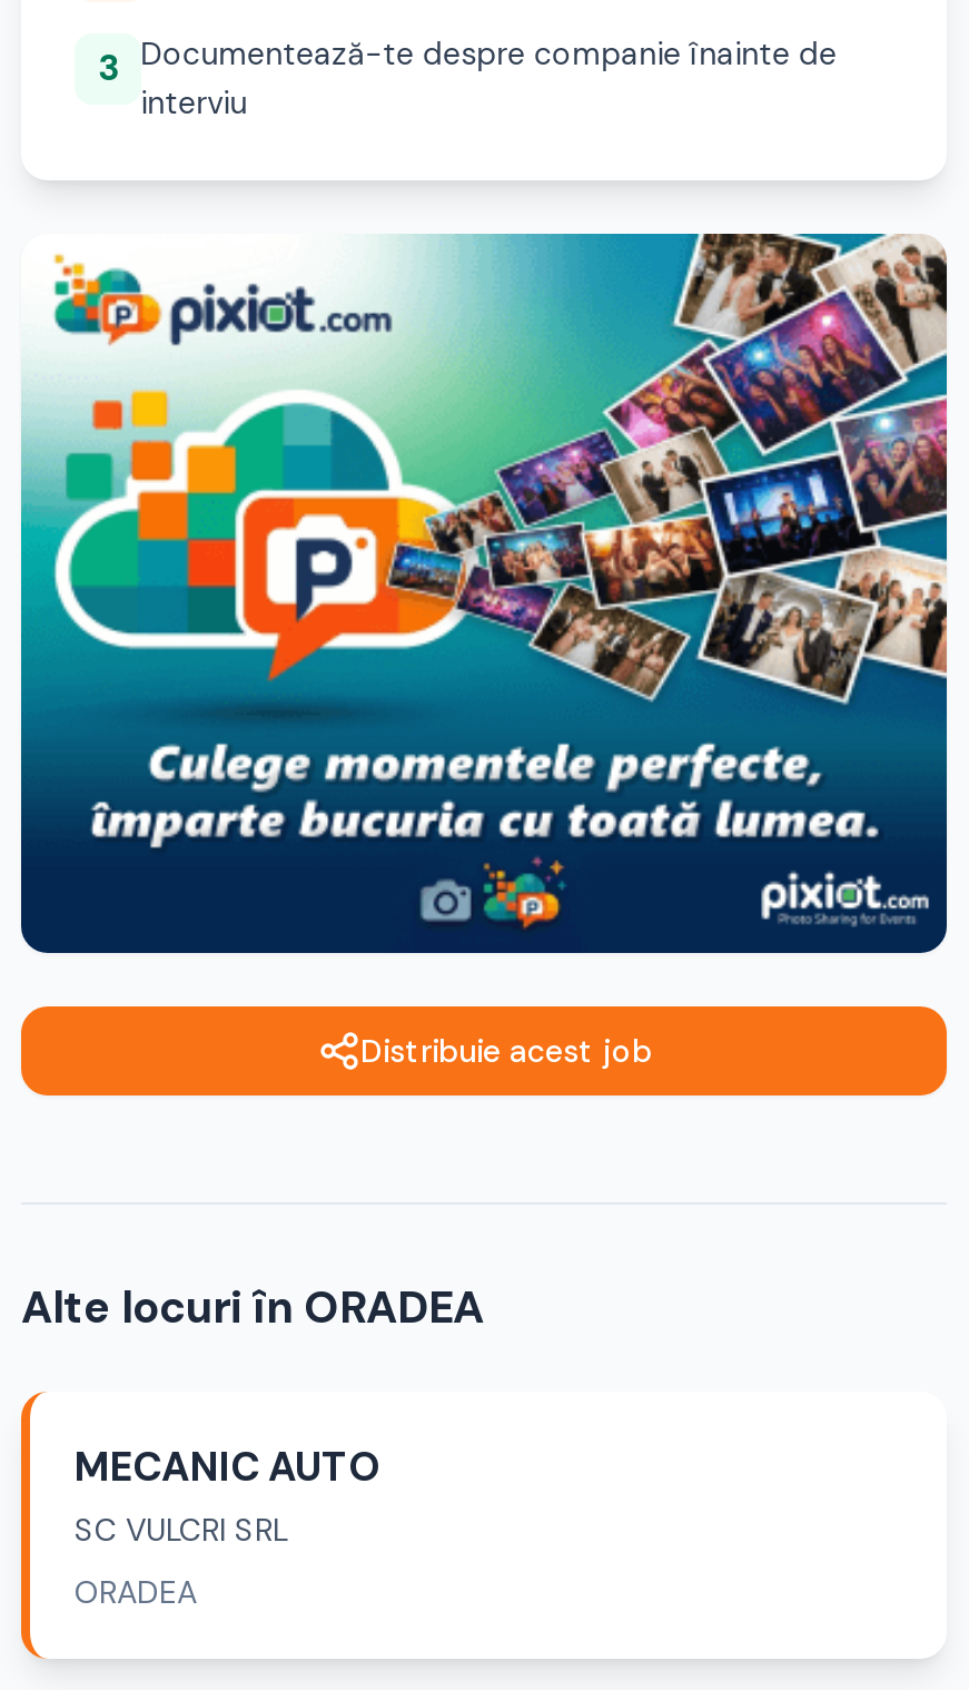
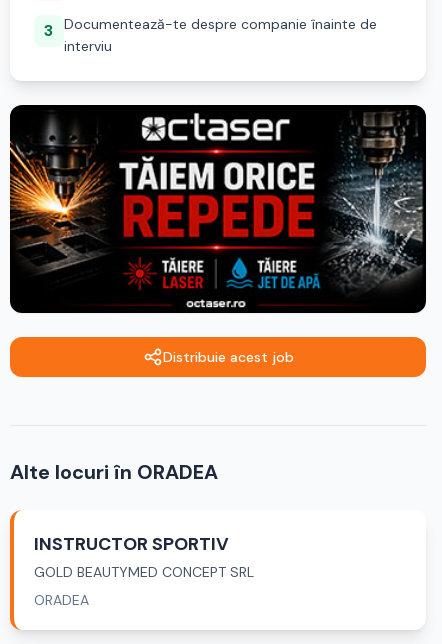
- [image]
+ [image]

- MECANIC AUTO
- SC VULCRI SRL
+ INSTRUCTOR SPORTIV
+ GOLD BEAUTYMED CONCEPT SRL
